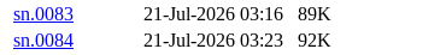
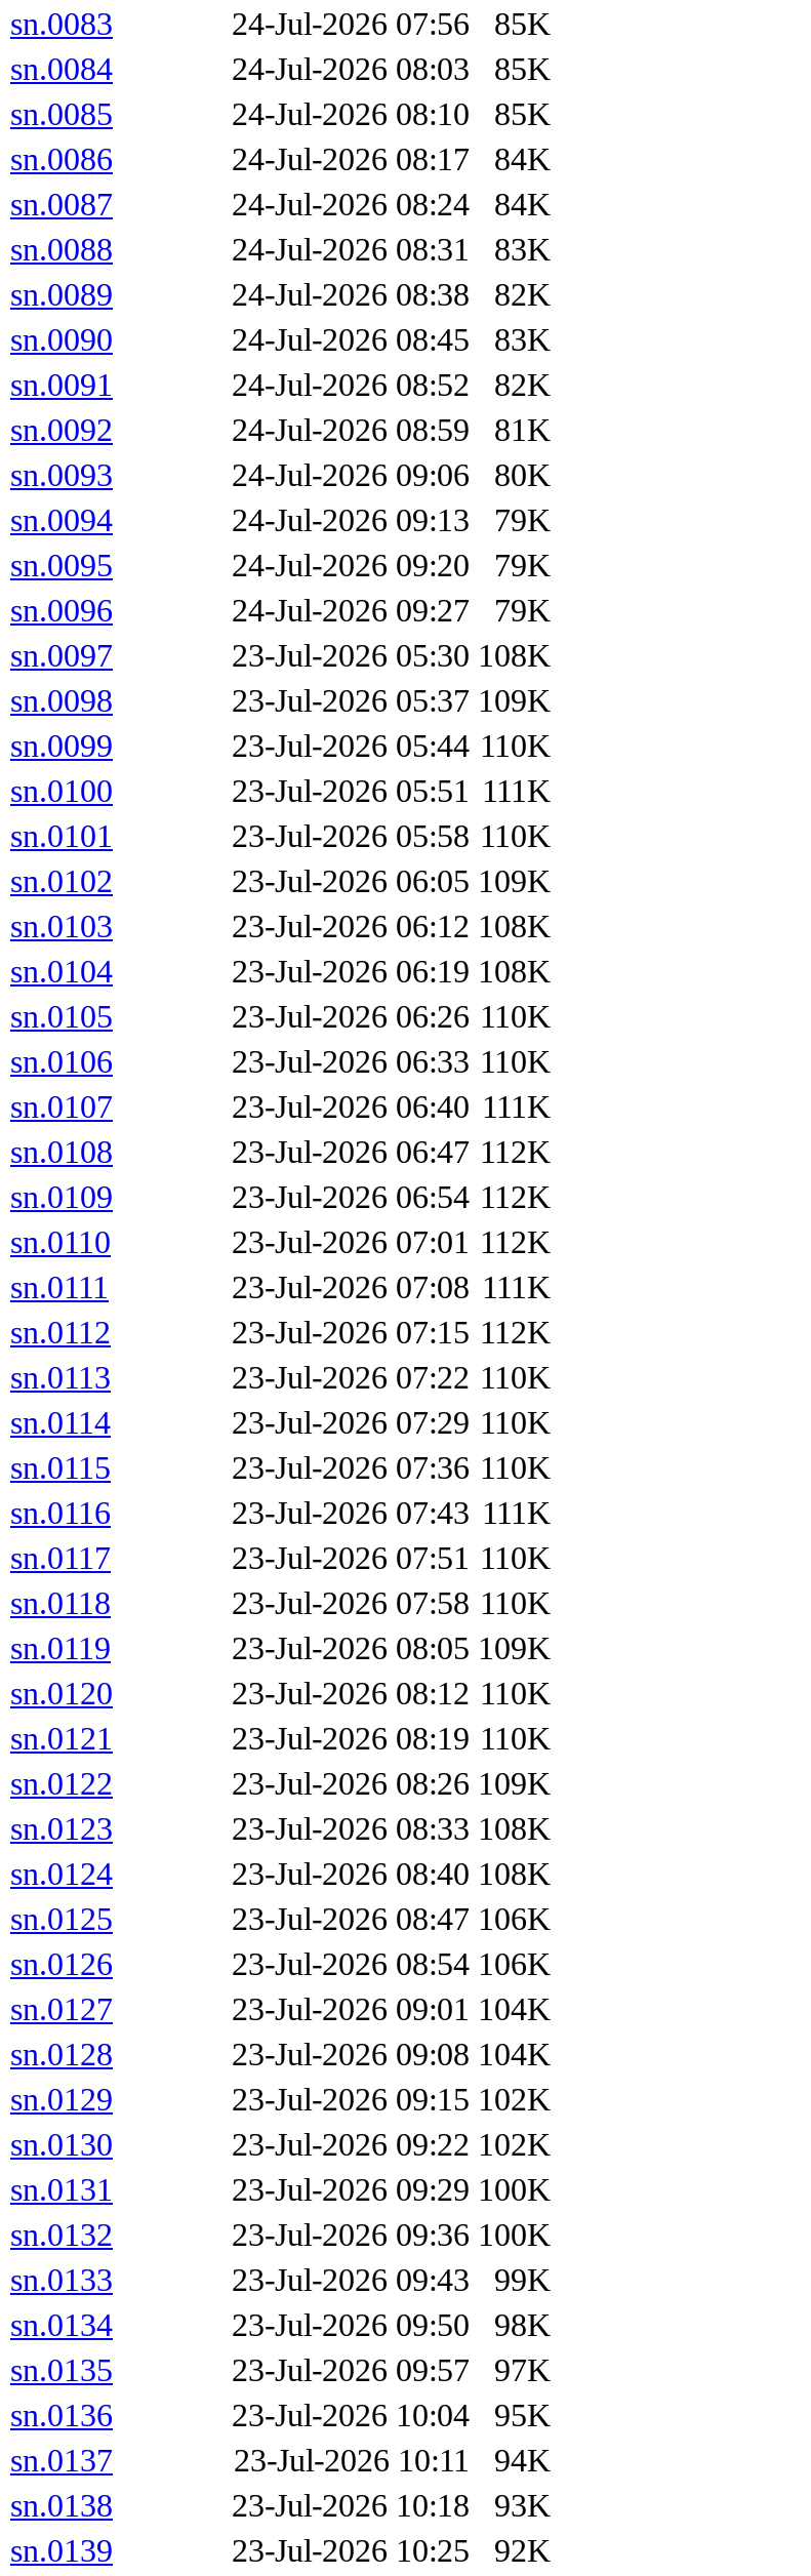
- 21-Jul-2026 03:16
- 89K
+ 24-Jul-2026 07:56
+ 85K

- 21-Jul-2026 03:23
+ 24-Jul-2026 08:03
+ 85K
+ sn.0085
+ 24-Jul-2026 08:10
+ 85K
+ sn.0086
+ 24-Jul-2026 08:17
+ 84K
+ sn.0087
+ 24-Jul-2026 08:24
+ 84K
+ sn.0088
+ 24-Jul-2026 08:31
+ 83K
+ sn.0089
+ 24-Jul-2026 08:38
+ 82K
+ sn.0090
+ 24-Jul-2026 08:45
+ 83K
+ sn.0091
+ 24-Jul-2026 08:52
+ 82K
+ sn.0092
+ 24-Jul-2026 08:59
+ 81K
+ sn.0093
+ 24-Jul-2026 09:06
+ 80K
+ sn.0094
+ 24-Jul-2026 09:13
+ 79K
+ sn.0095
+ 24-Jul-2026 09:20
+ 79K
+ sn.0096
+ 24-Jul-2026 09:27
+ 79K
+ sn.0097
+ 23-Jul-2026 05:30 108K
+ sn.0098
+ 23-Jul-2026 05:37 109K
+ sn.0099
+ 23-Jul-2026 05:44 110K
+ sn.0100
+ 23-Jul-2026 05:51 111K
+ sn.0101
+ 23-Jul-2026 05:58 110K
+ sn.0102
+ 23-Jul-2026 06:05 109K
+ sn.0103
+ 23-Jul-2026 06:12 108K
+ sn.0104
+ 23-Jul-2026 06:19 108K
+ sn.0105
+ 23-Jul-2026 06:26 110K
+ sn.0106
+ 23-Jul-2026 06:33 110K
+ sn.0107
+ 23-Jul-2026 06:40 111K
+ sn.0108
+ 23-Jul-2026 06:47 112K
+ sn.0109
+ 23-Jul-2026 06:54 112K
+ sn.0110
+ 23-Jul-2026 07:01 112K
+ sn.0111
+ 23-Jul-2026 07:08 111K
+ sn.0112
+ 23-Jul-2026 07:15 112K
+ sn.0113
+ 23-Jul-2026 07:22 110K
+ sn.0114
+ 23-Jul-2026 07:29 110K
+ sn.0115
+ 23-Jul-2026 07:36 110K
+ sn.0116
+ 23-Jul-2026 07:43 111K
+ sn.0117
+ 23-Jul-2026 07:51 110K
+ sn.0118
+ 23-Jul-2026 07:58 110K
+ sn.0119
+ 23-Jul-2026 08:05 109K
+ sn.0120
+ 23-Jul-2026 08:12 110K
+ sn.0121
+ 23-Jul-2026 08:19 110K
+ sn.0122
+ 23-Jul-2026 08:26 109K
+ sn.0123
+ 23-Jul-2026 08:33 108K
+ sn.0124
+ 23-Jul-2026 08:40 108K
+ sn.0125
+ 23-Jul-2026 08:47 106K
+ sn.0126
+ 23-Jul-2026 08:54 106K
+ sn.0127
+ 23-Jul-2026 09:01 104K
+ sn.0128
+ 23-Jul-2026 09:08 104K
+ sn.0129
+ 23-Jul-2026 09:15 102K
+ sn.0130
+ 23-Jul-2026 09:22 102K
+ sn.0131
+ 23-Jul-2026 09:29 100K
+ sn.0132
+ 23-Jul-2026 09:36 100K
+ sn.0133
+ 23-Jul-2026 09:43
+ 99K
+ sn.0134
+ 23-Jul-2026 09:50
+ 98K
+ sn.0135
+ 23-Jul-2026 09:57
+ 97K
+ sn.0136
+ 23-Jul-2026 10:04
+ 95K
+ sn.0137
+ 23-Jul-2026 10:11
+ 94K
+ sn.0138
+ 23-Jul-2026 10:18
+ 93K
+ sn.0139
+ 23-Jul-2026 10:25
